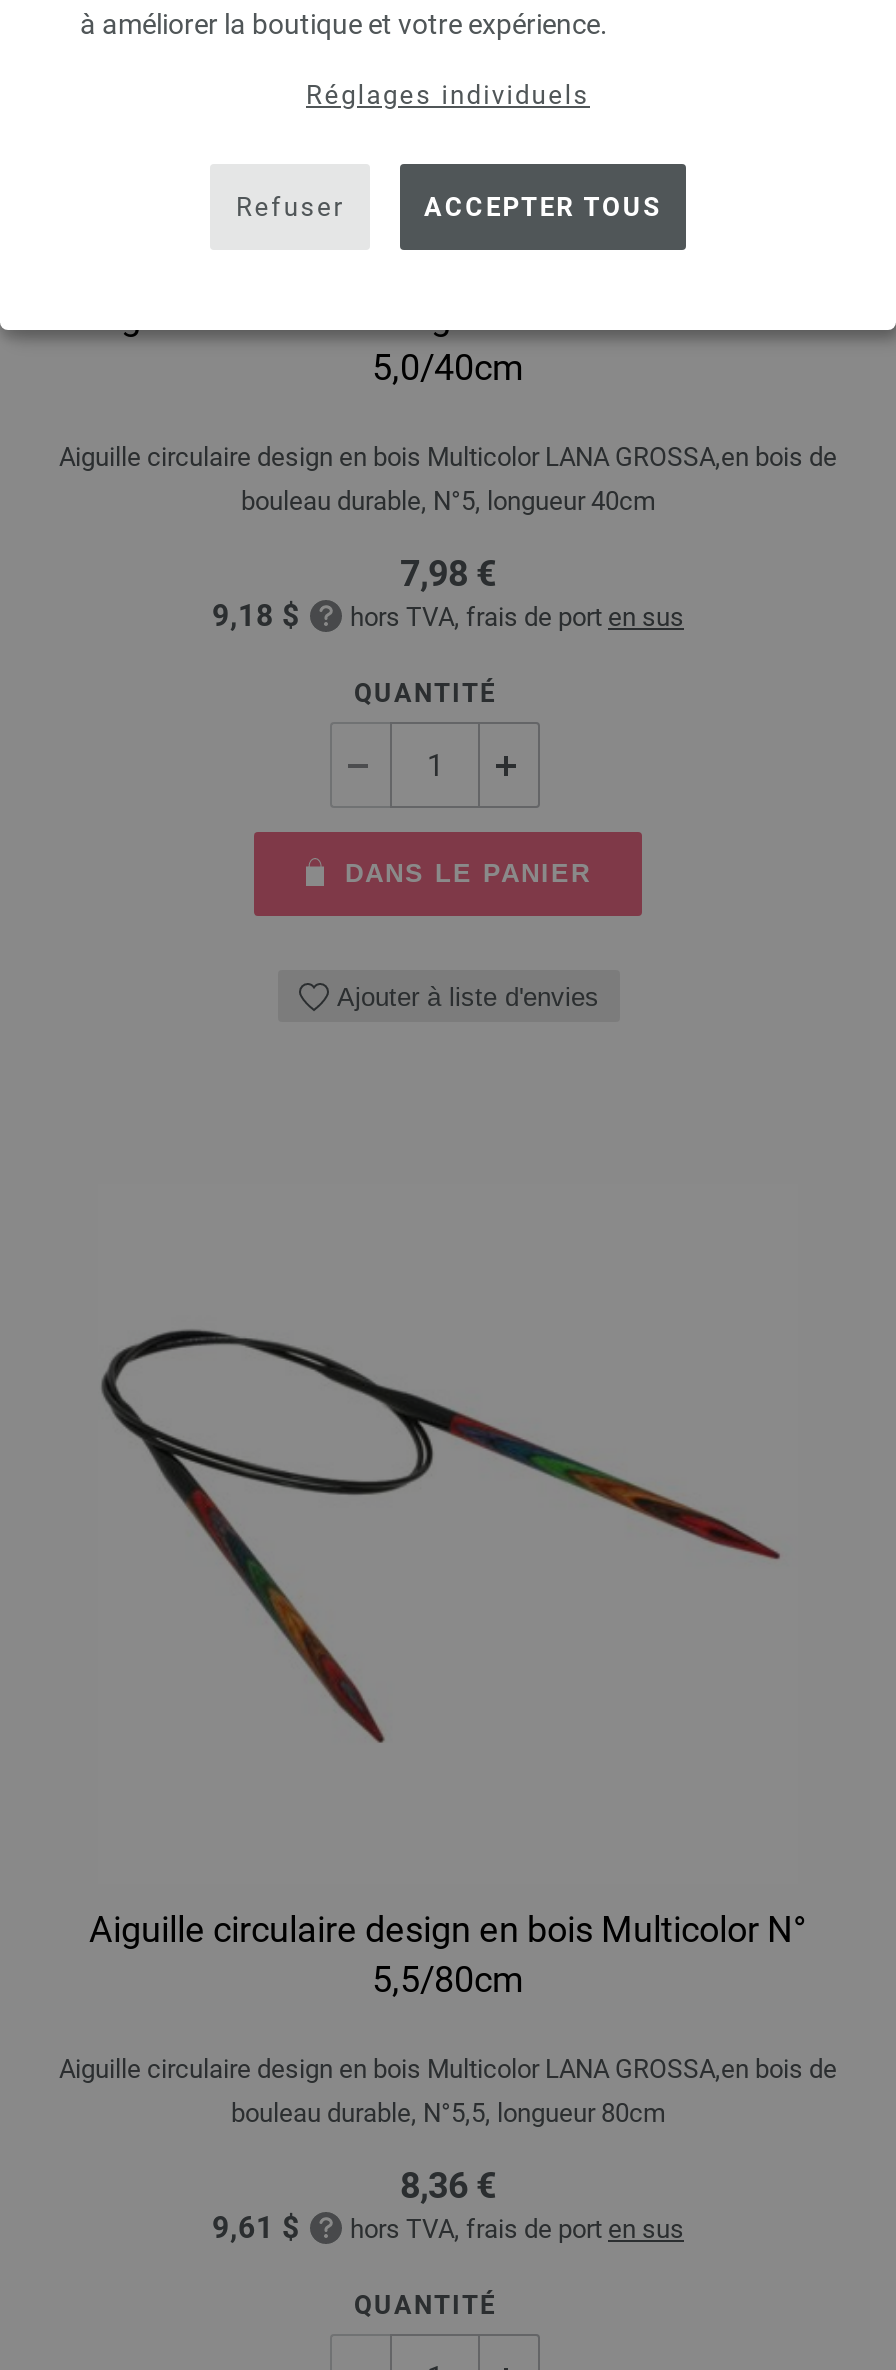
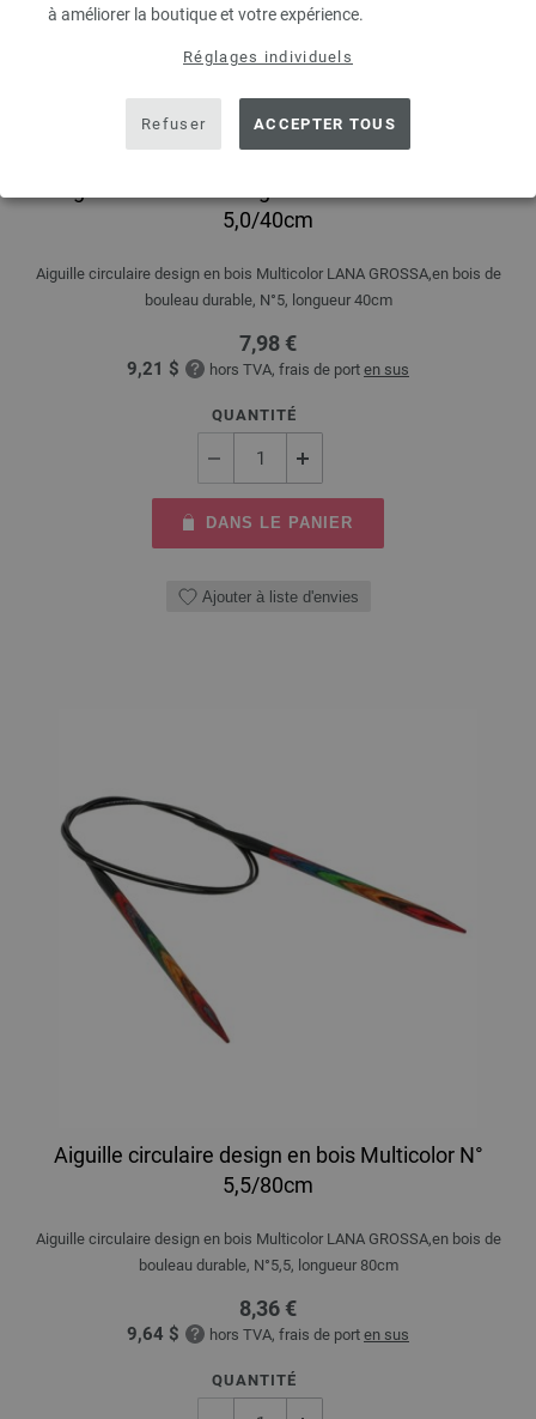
- 9,18 $ hors TVA, frais de port en sus
+ 9,21 $ hors TVA, frais de port en sus

- 9,61 $ hors TVA, frais de port en sus
+ 9,64 $ hors TVA, frais de port en sus
